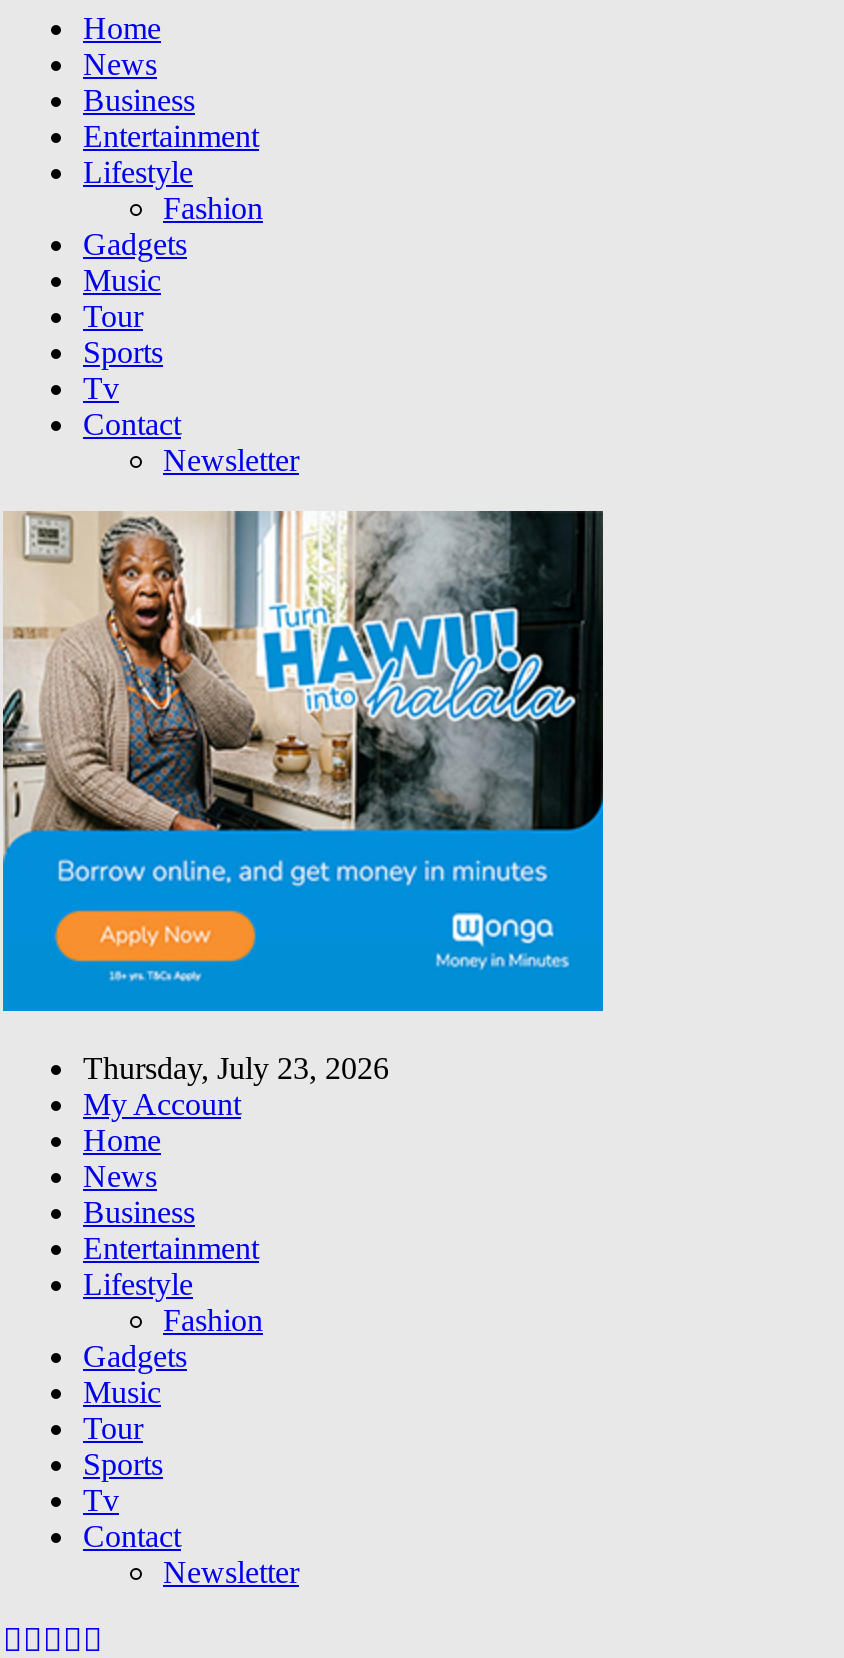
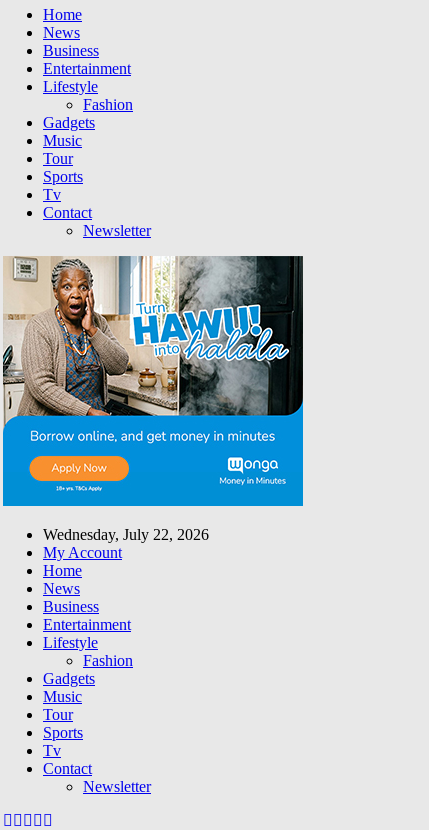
- Thursday, July 23, 2026
+ Wednesday, July 22, 2026
